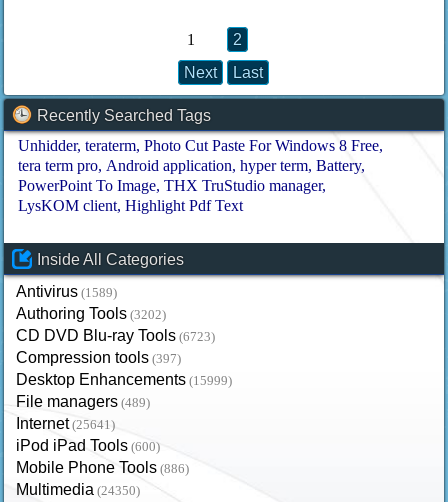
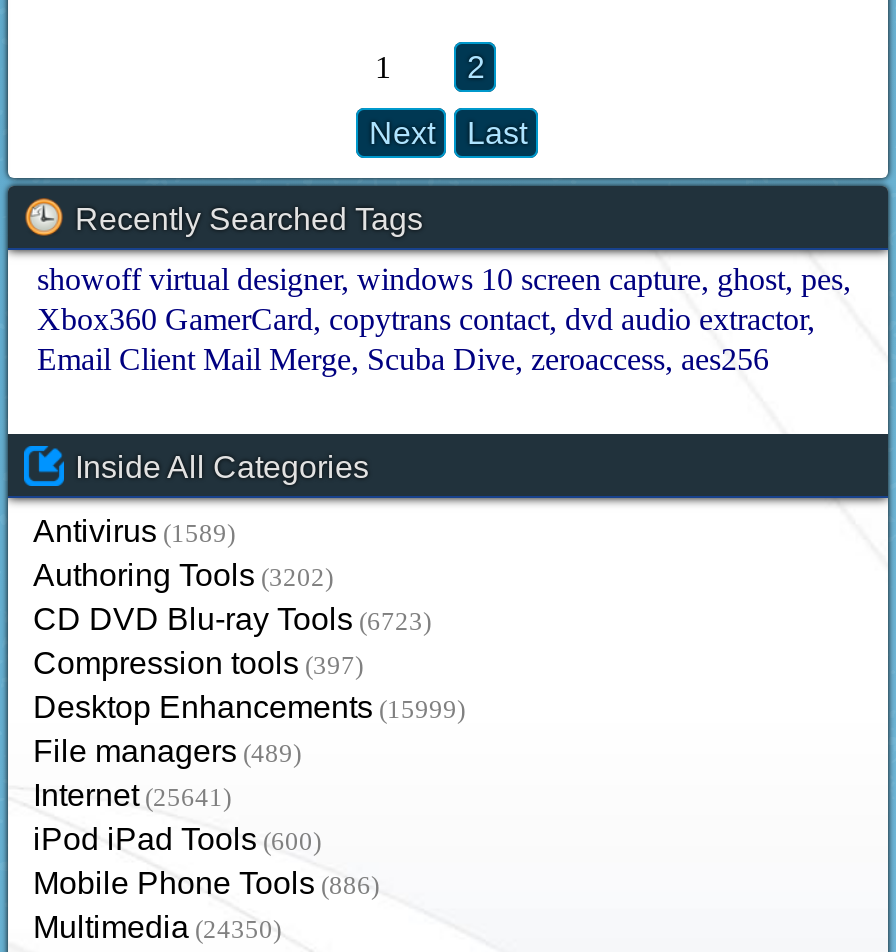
- Unhidder teraterm Photo Cut Paste For Windows 8 Free
- tera term pro Android application hyper term Battery
- PowerPoint To Image THX TruStudio manager
- LysKOM client Highlight Pdf Text
+ showoff virtual designer windows 10 screen capture ghost pes
+ Xbox360 GamerCard copytrans contact dvd audio extractor
+ Email Client Mail Merge Scuba Dive zeroaccess aes256
